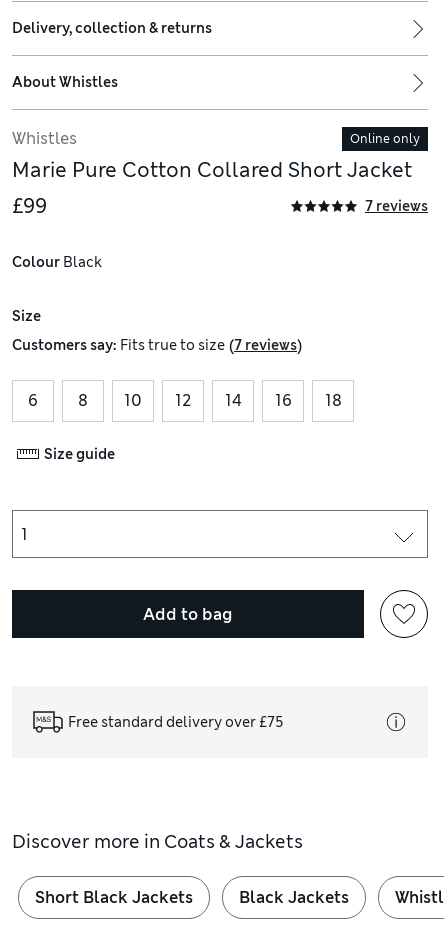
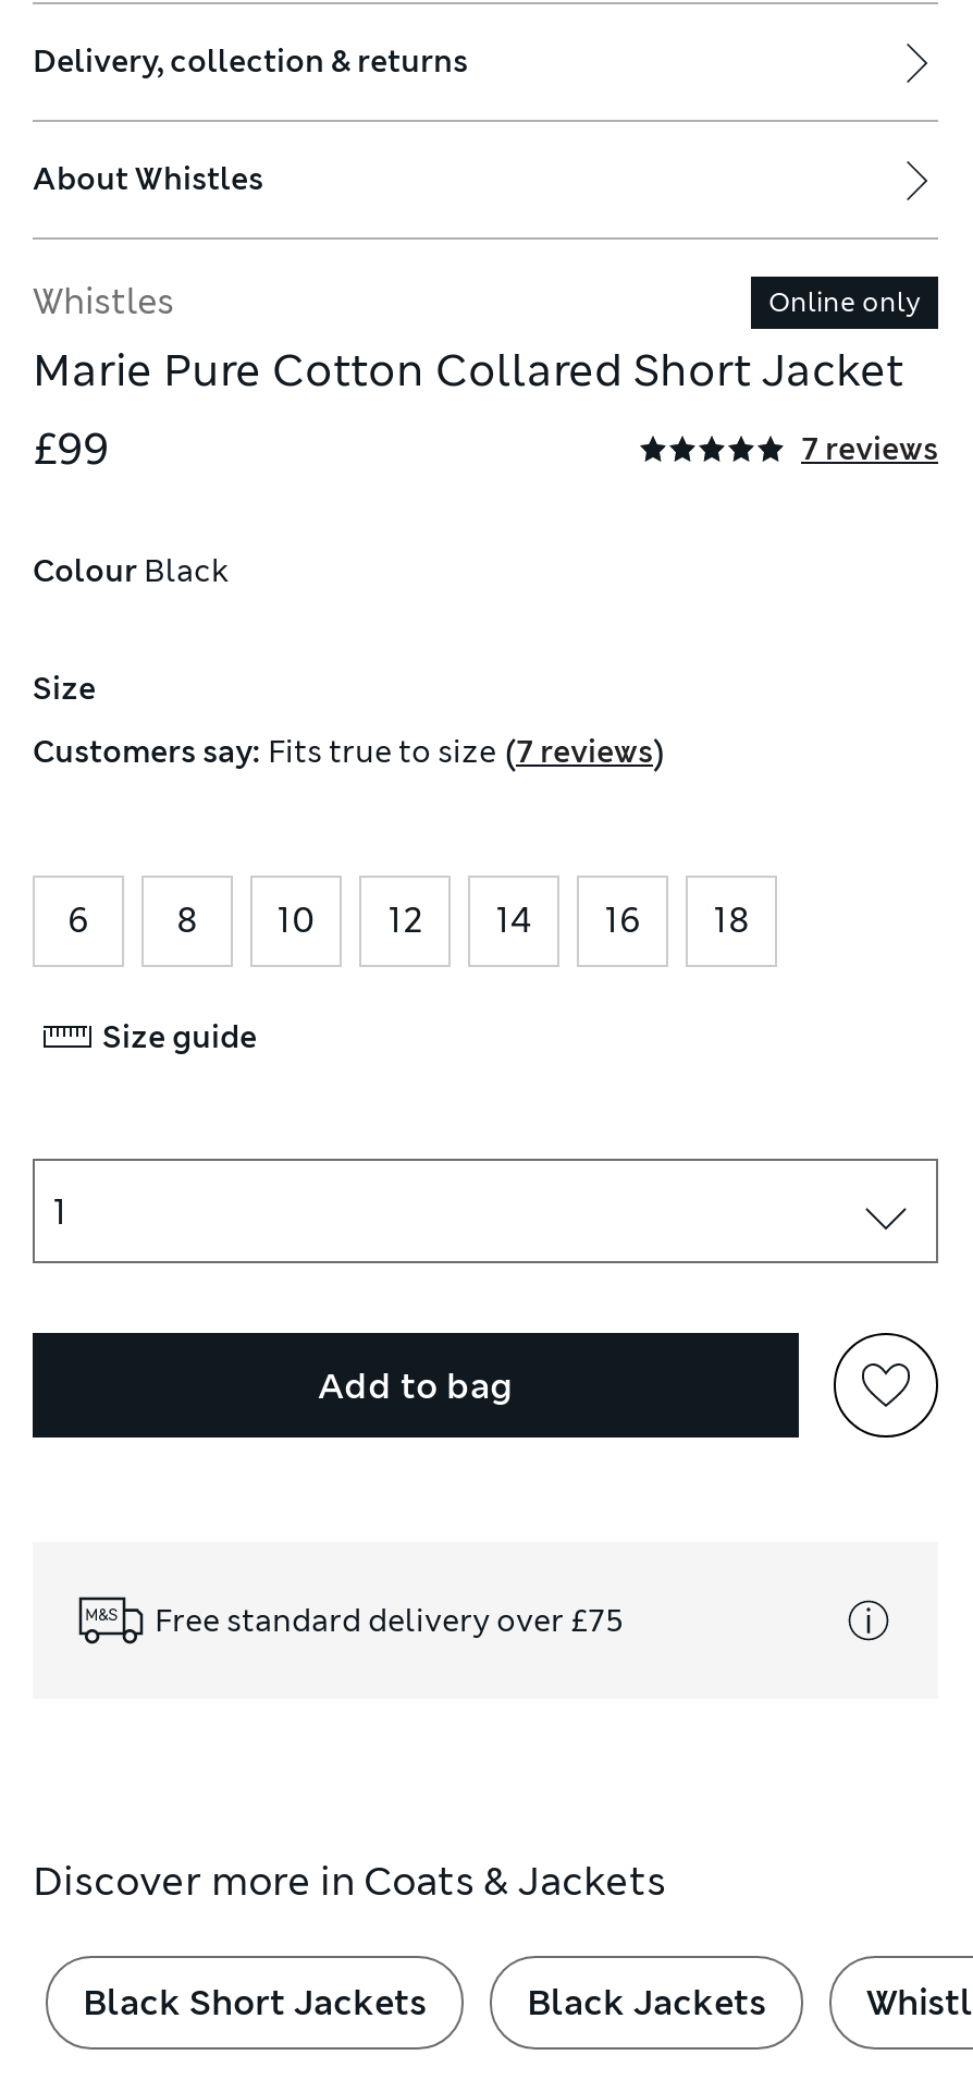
- Short Black Jackets
+ Black Short Jackets
